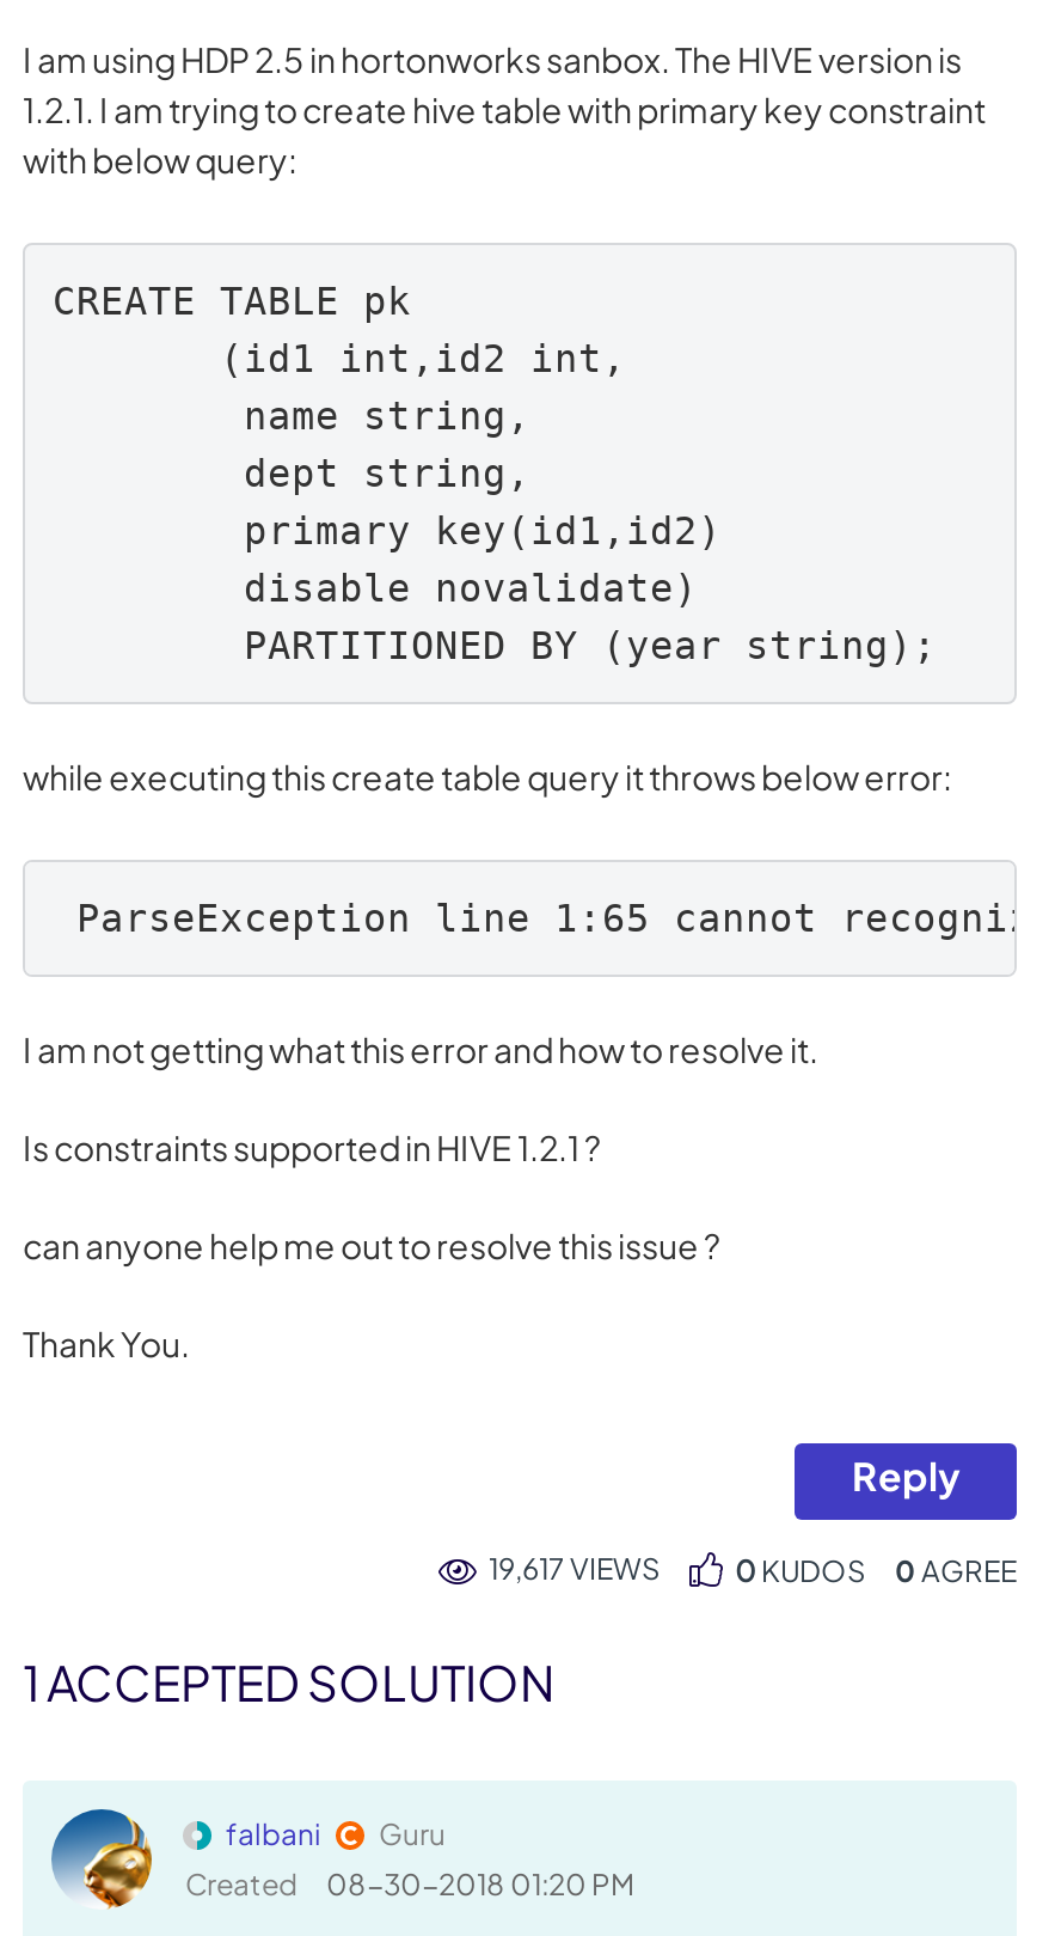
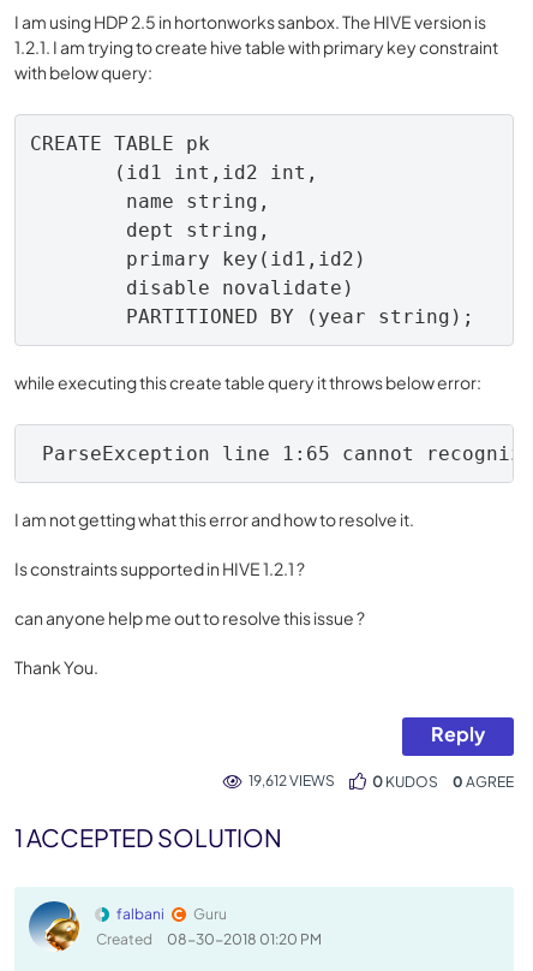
- 19,617 VIEWS
+ 19,612 VIEWS
